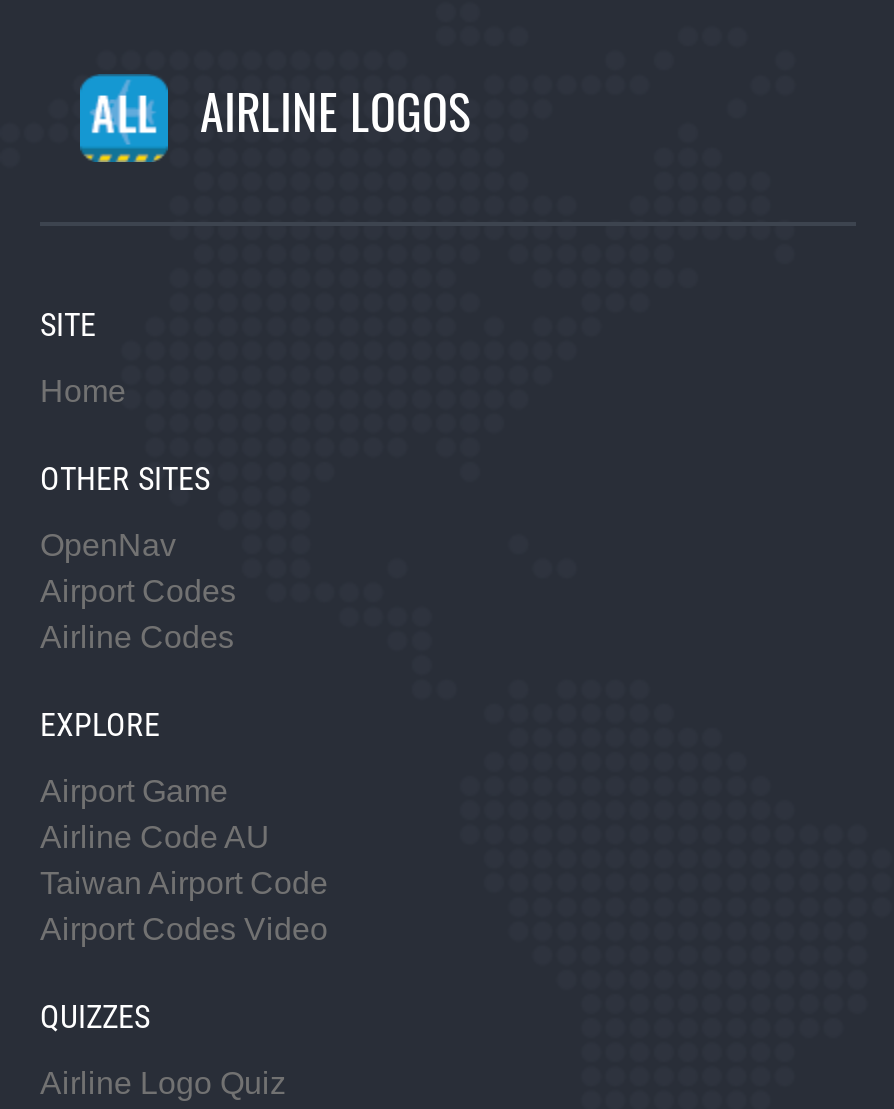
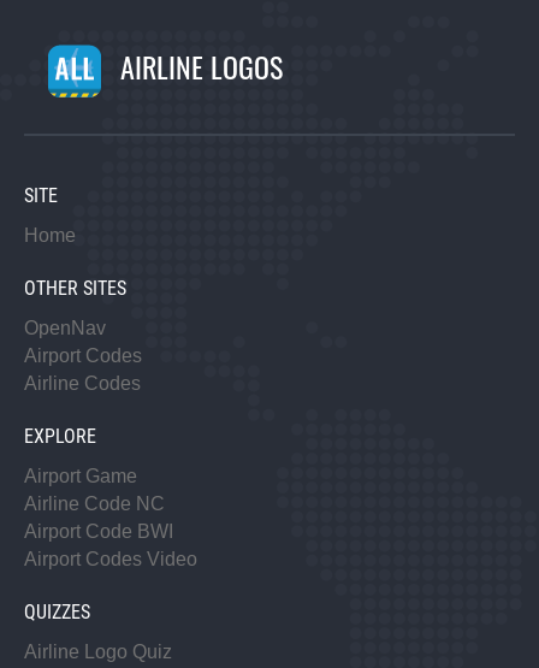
- Airline Code AU
- Taiwan Airport Code
+ Airline Code NC
+ Airport Code BWI
